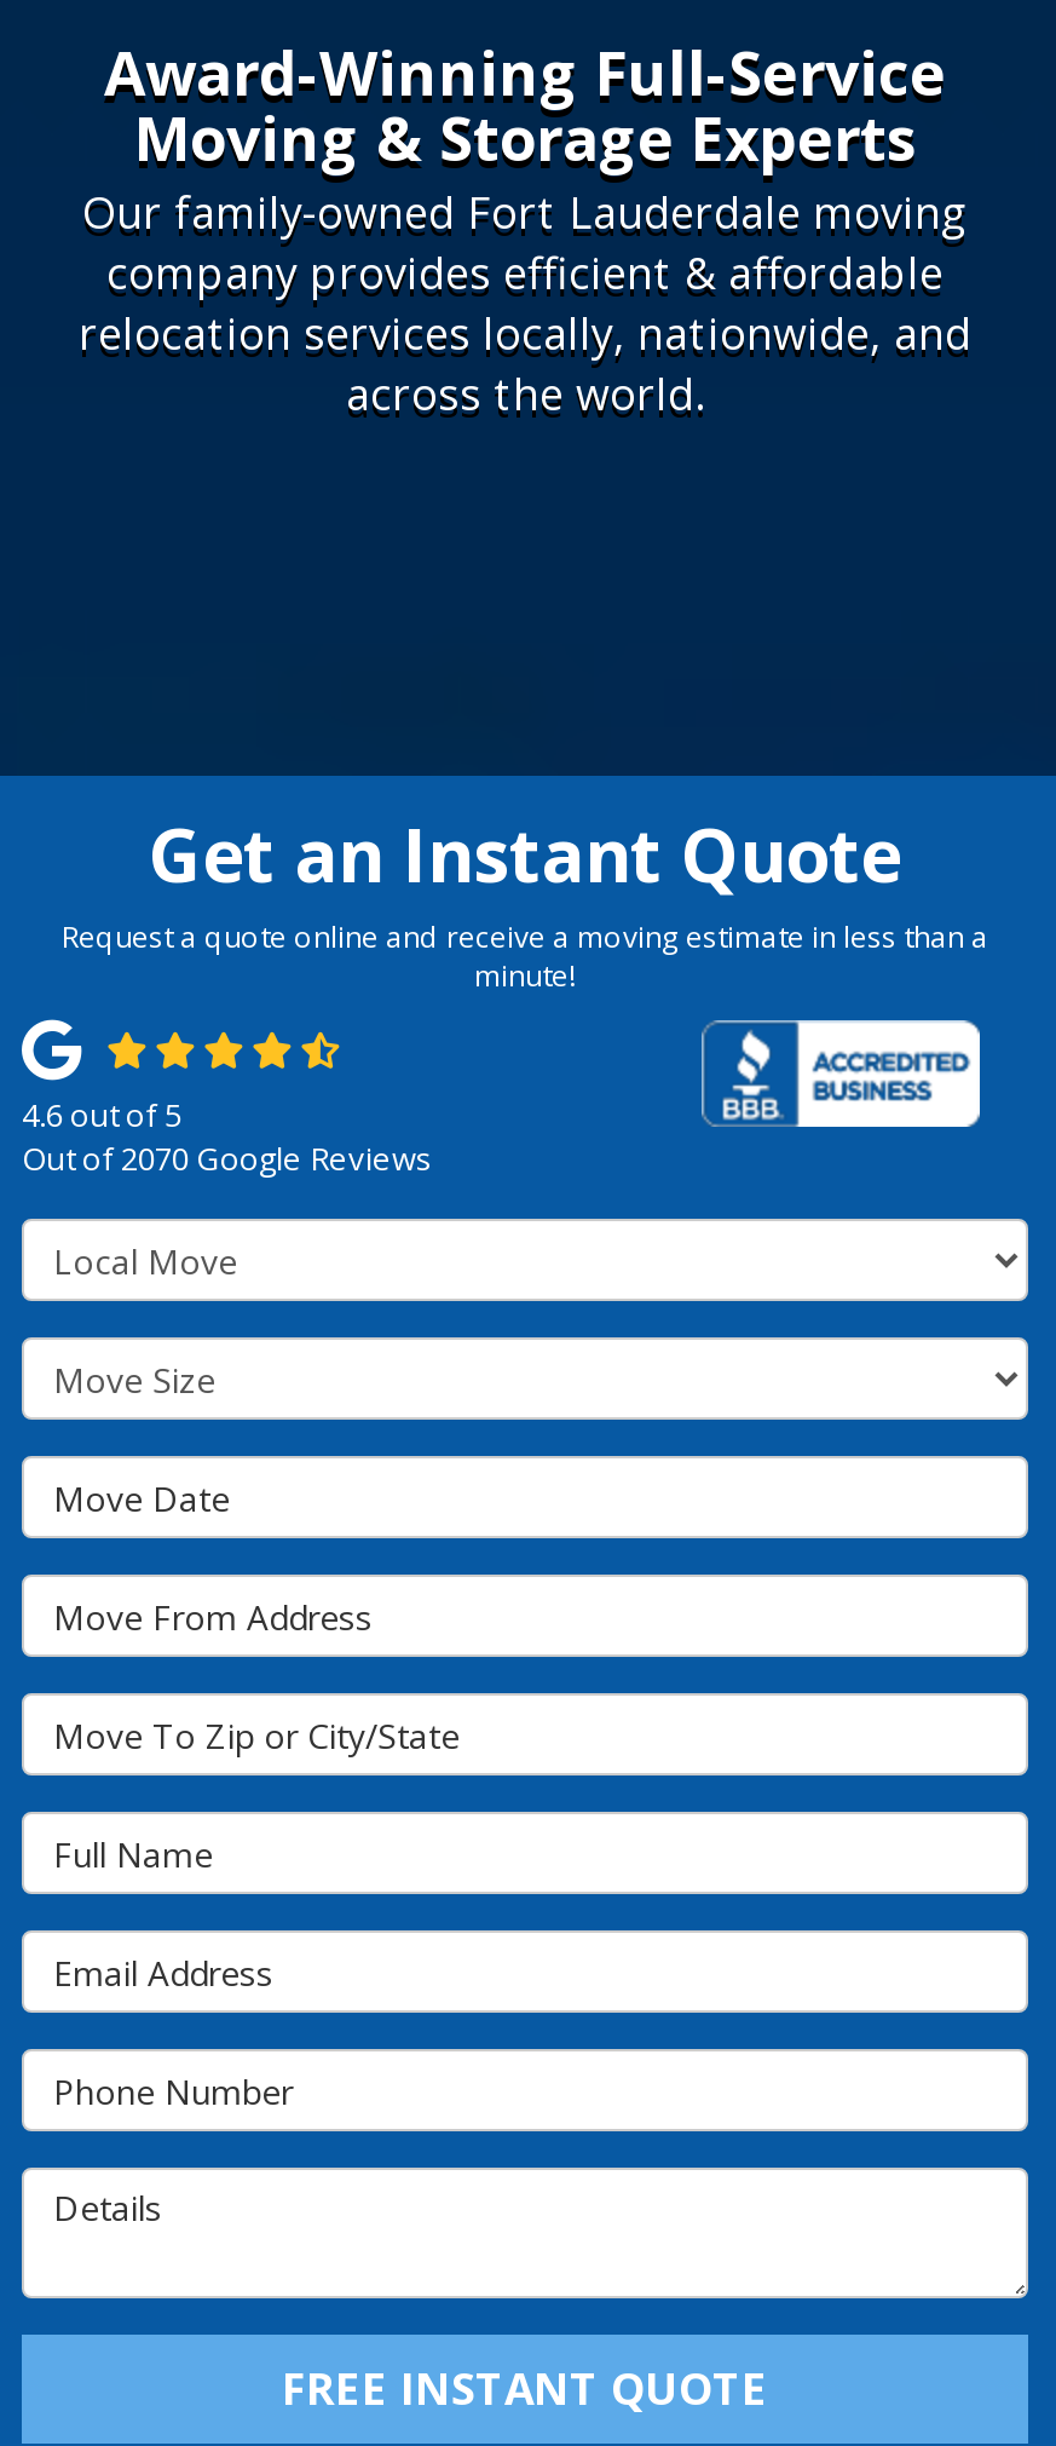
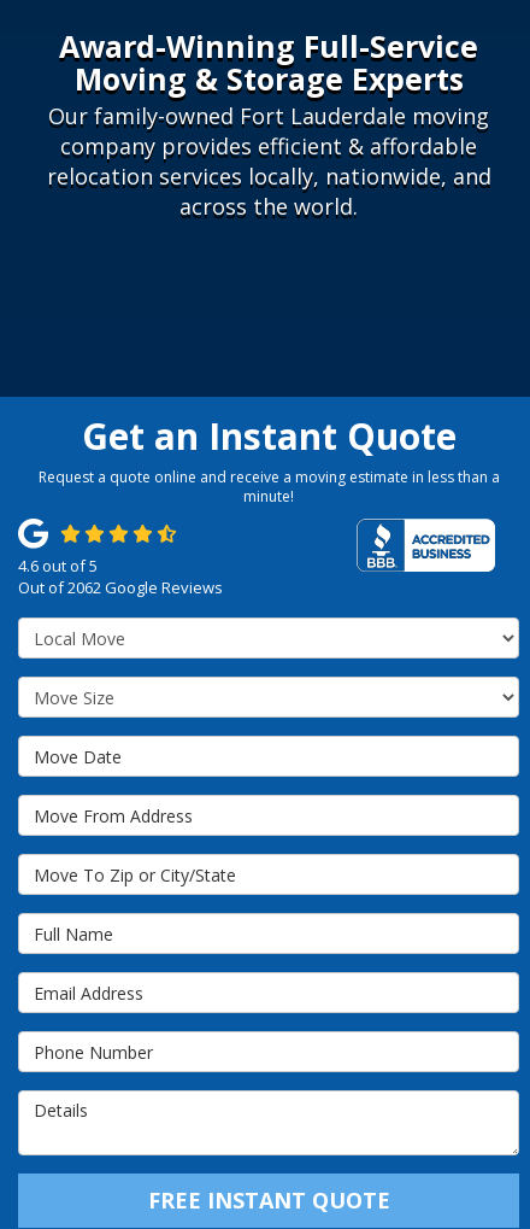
- Out of 2070 Google Reviews
+ Out of 2062 Google Reviews
